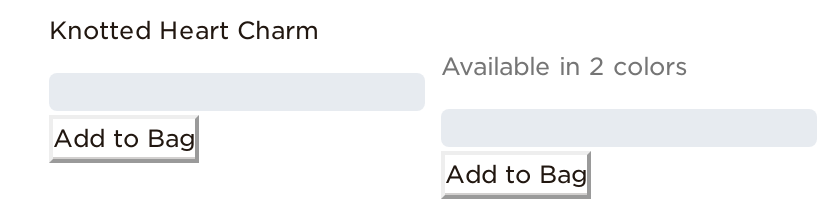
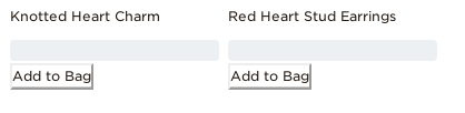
- Available in 2 colors
+ Red Heart Stud Earrings
